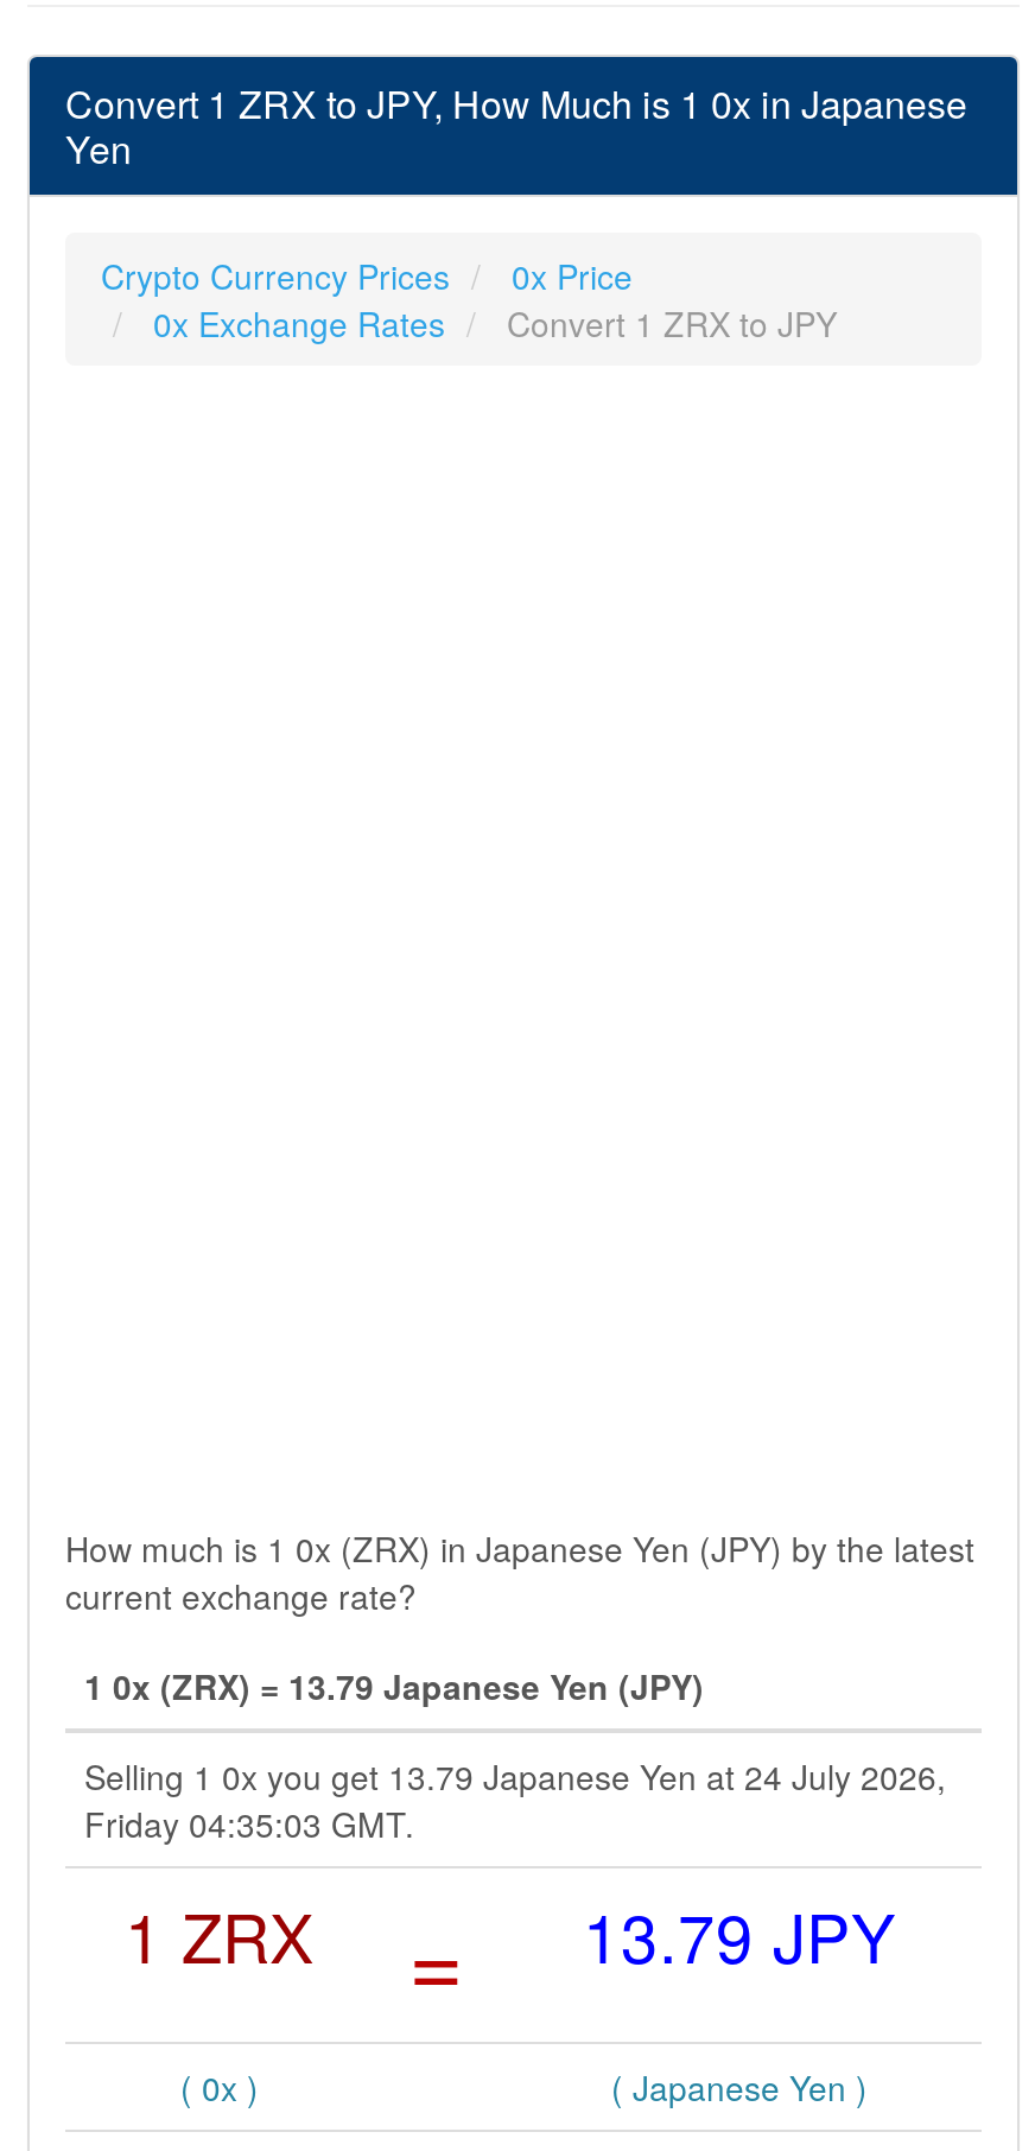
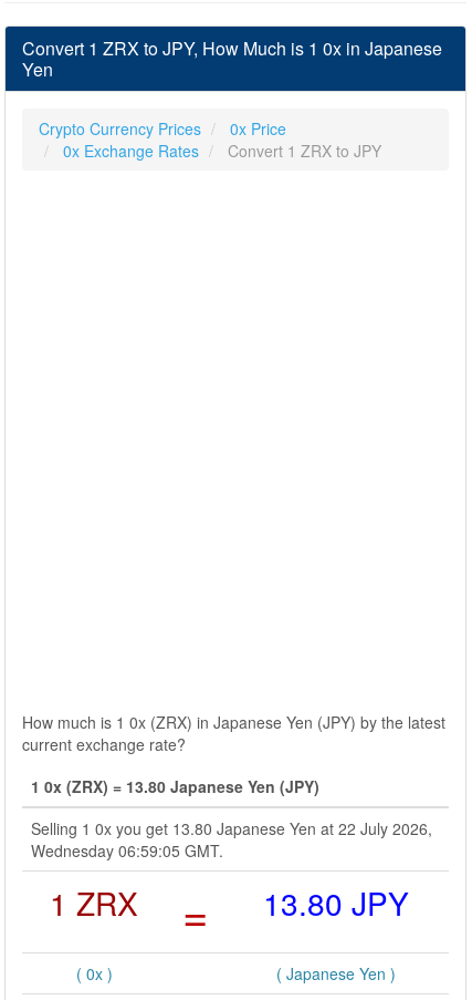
- 1 0x (ZRX) = 13.79 Japanese Yen (JPY)
+ 1 0x (ZRX) = 13.80 Japanese Yen (JPY)

- Selling 1 0x you get 13.79 Japanese Yen at 24 July 2026,
+ Selling 1 0x you get 13.80 Japanese Yen at 22 July 2026,

- Friday 04:35:03 GMT.
+ Wednesday 06:59:05 GMT.

- 13.79 JPY
+ 13.80 JPY
